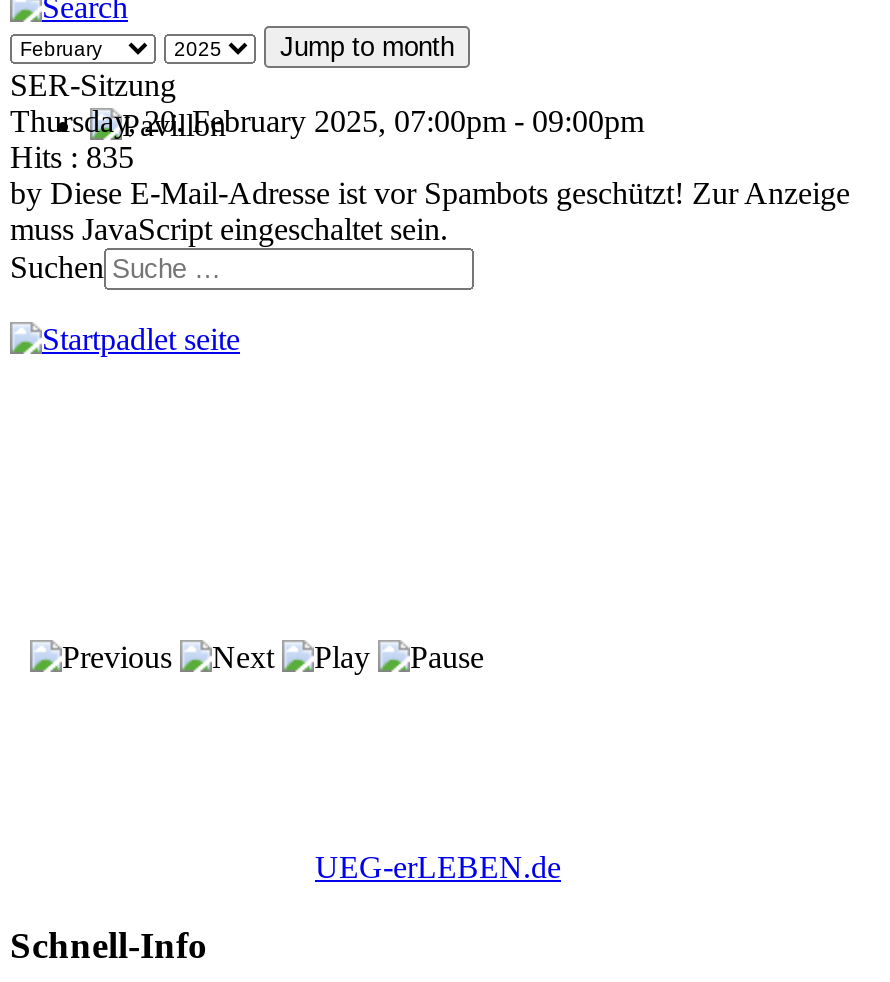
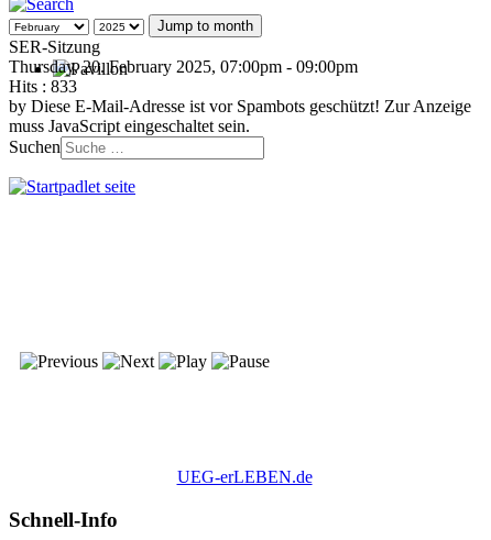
- Hits: 835
+ Hits: 833
